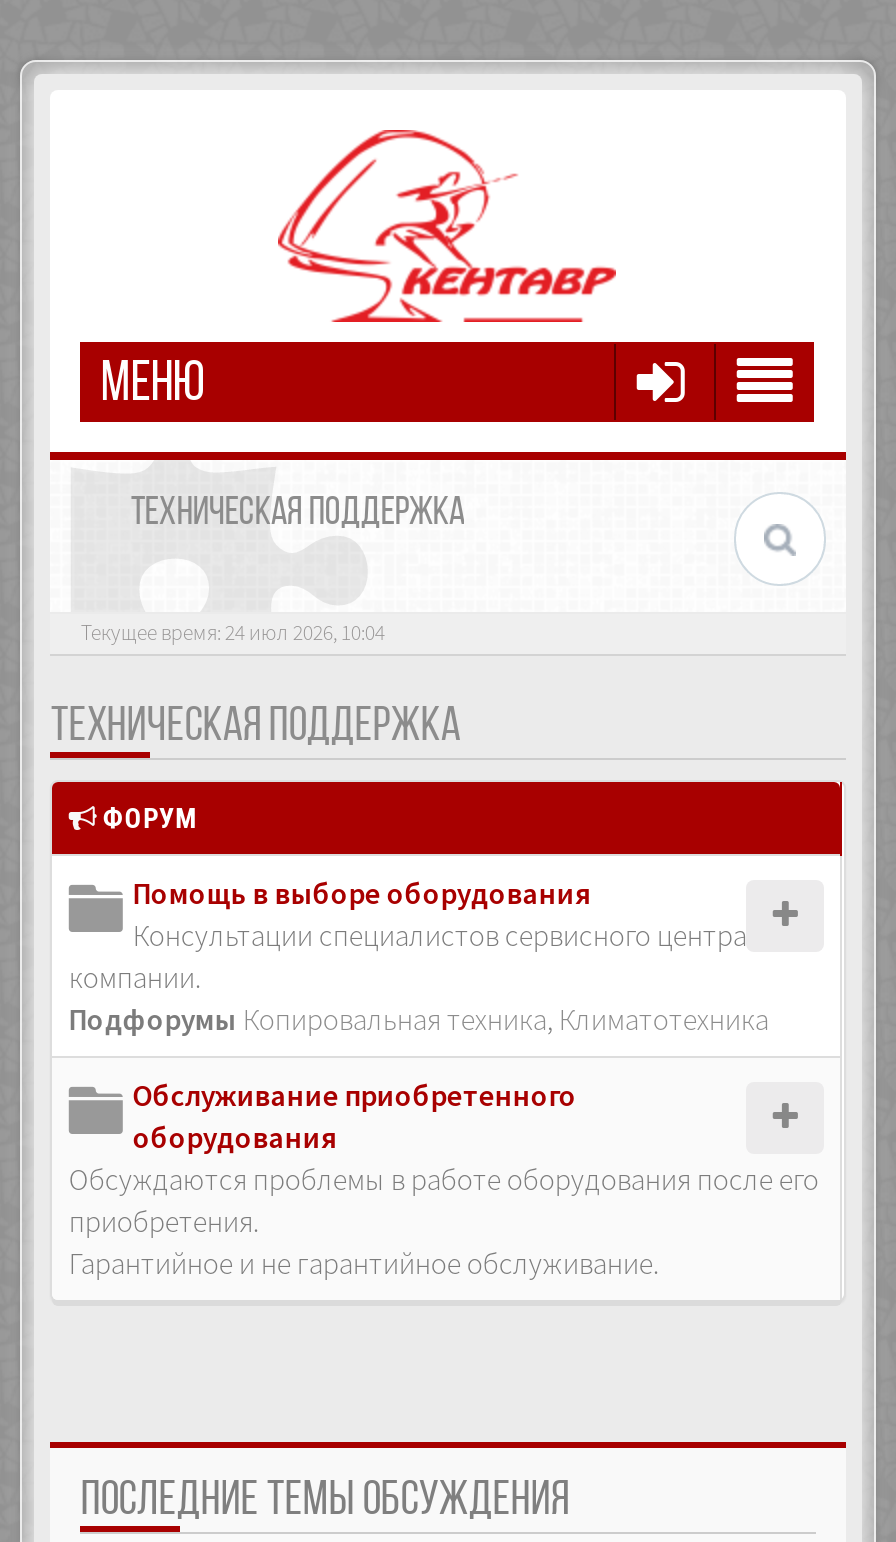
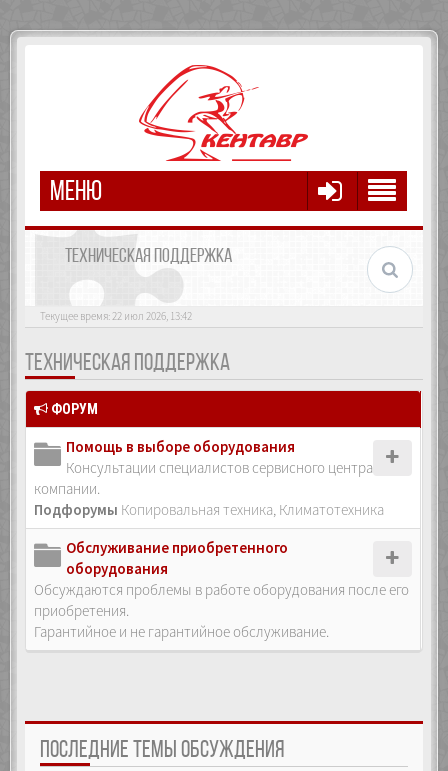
- Текущее время: 24 июл 2026, 10:04
+ Текущее время: 22 июл 2026, 13:42
